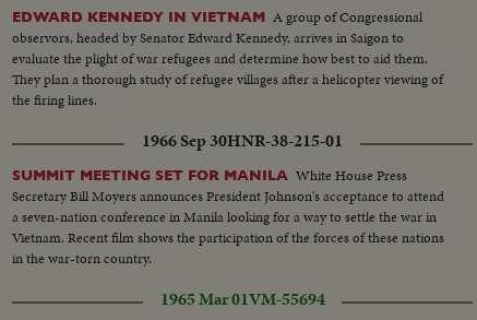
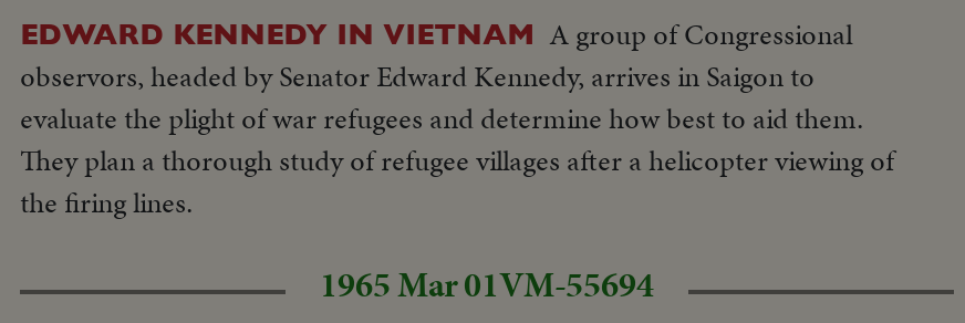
- 1966 Sep 30HNR-38-215-01
- SUMMIT MEETING SET FOR MANILA White House Press
- Secretary Bill Moyers announces President Johnson's acceptance to attend
- a seven-nation conference in Manila looking for a way to settle the war in
- Vietnam. Recent film shows the participation of the forces of these nations
- in the war-torn country.
